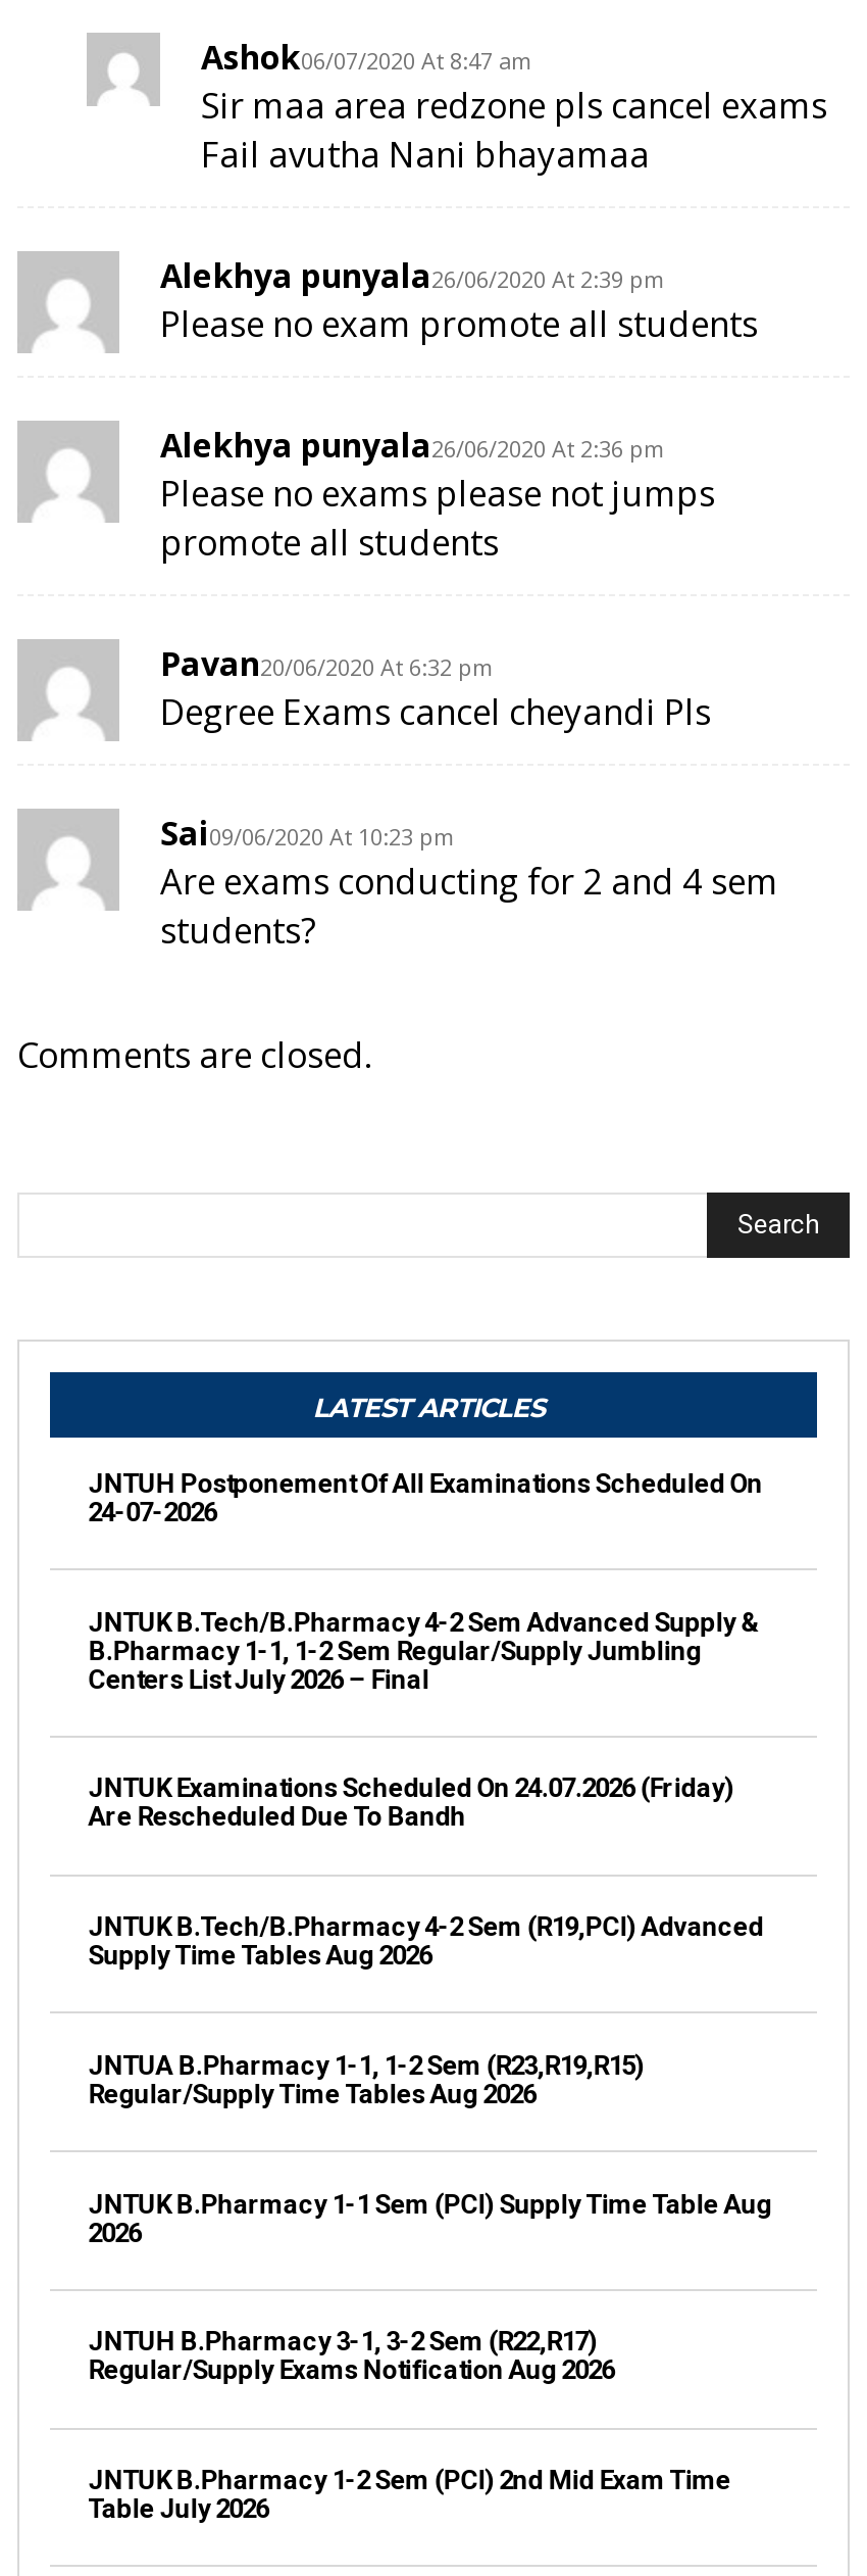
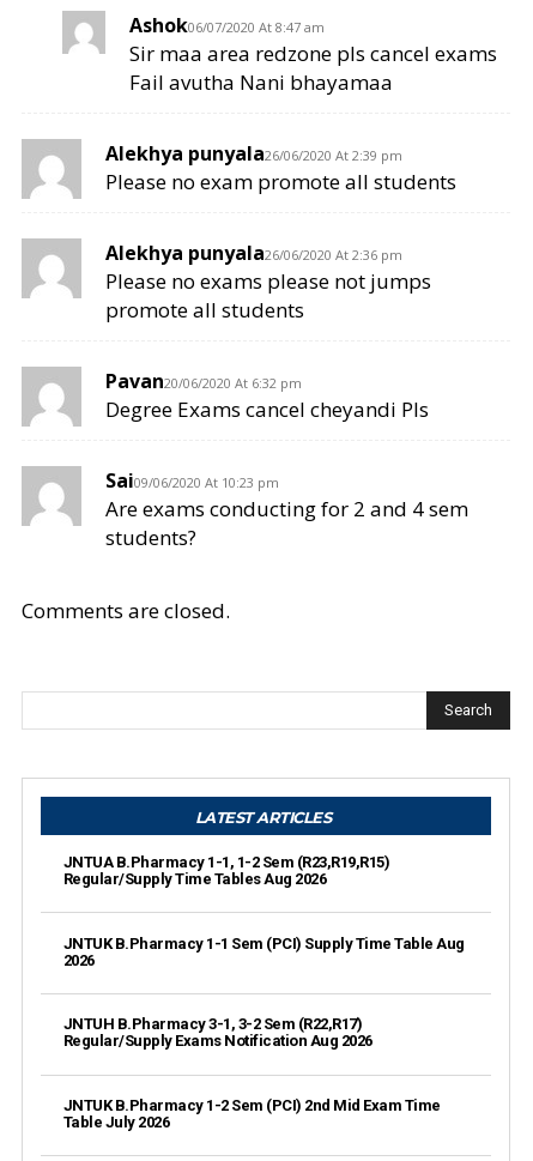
- JNTUH Postponement Of All Examinations Scheduled On
- 24-07-2026

- JNTUK B.Tech/B.Pharmacy 4-2 Sem Advanced Supply &
- B.Pharmacy 1-1, 1-2 Sem Regular/Supply Jumbling
- Centers List July 2026 – Final

- JNTUK Examinations Scheduled On 24.07.2026 (Friday)
- Are Rescheduled Due To Bandh

- JNTUK B.Tech/B.Pharmacy 4-2 Sem (R19,PCI) Advanced
- Supply Time Tables Aug 2026
